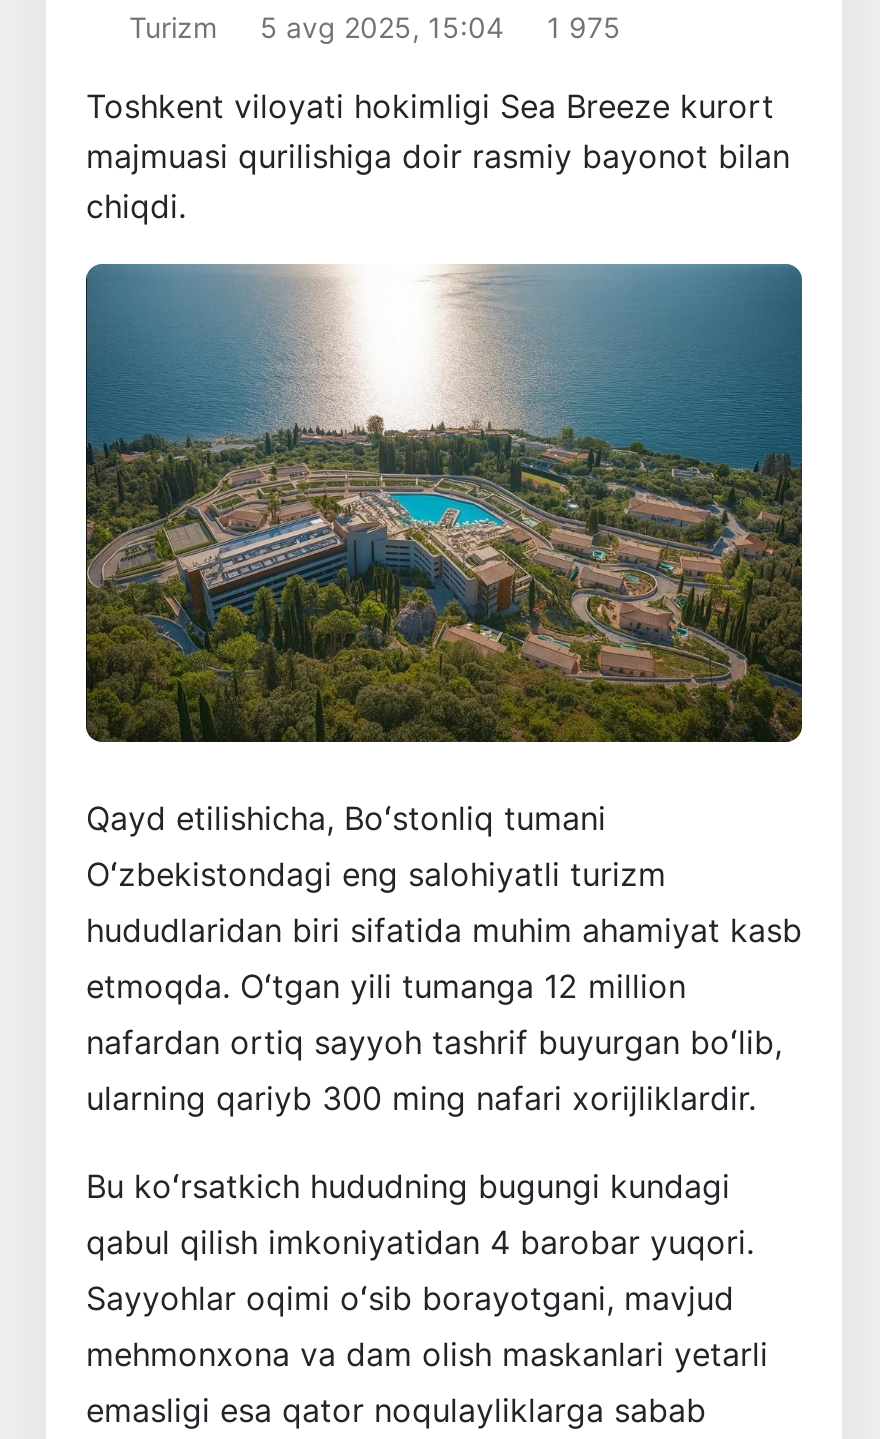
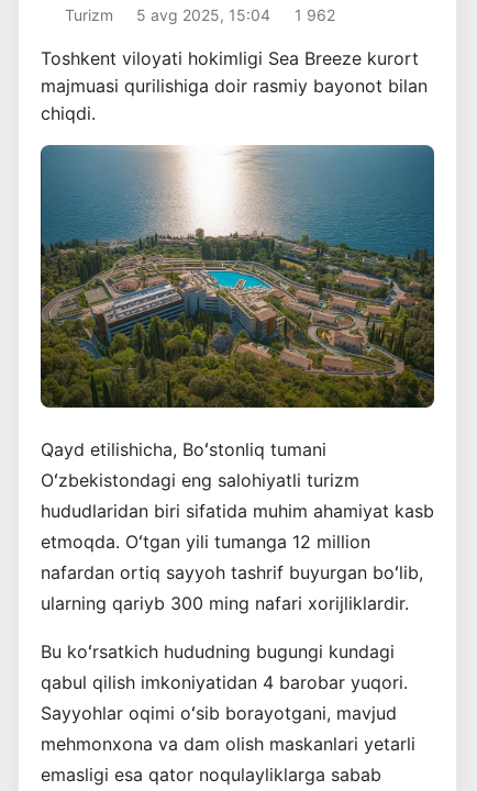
- Turizm 5 avg 2025, 15:04 1 975
+ Turizm 5 avg 2025, 15:04 1 962
